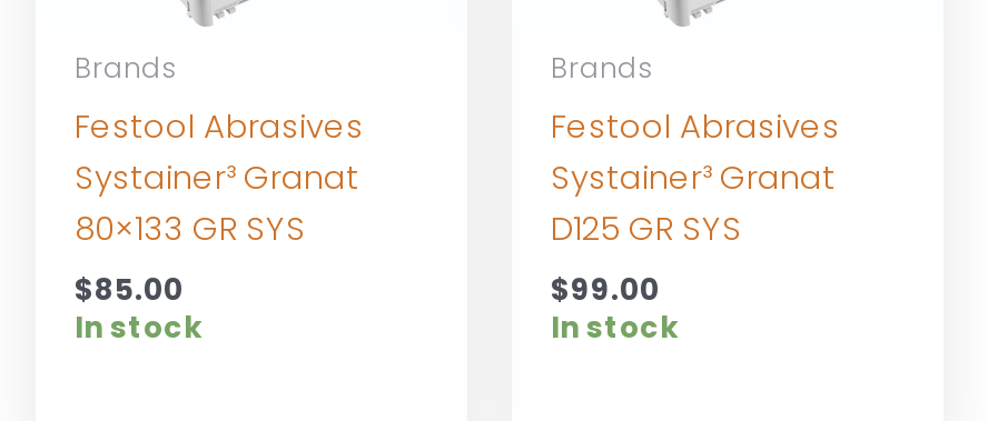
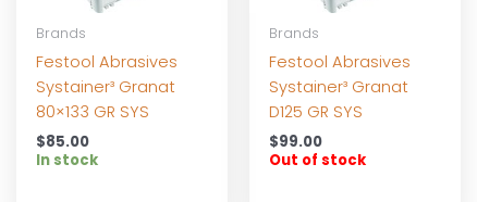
- In stock
+ Out of stock
